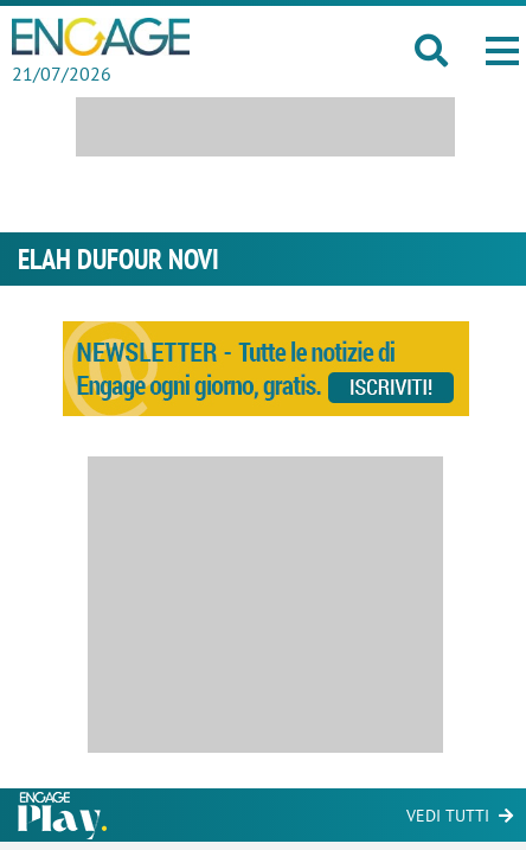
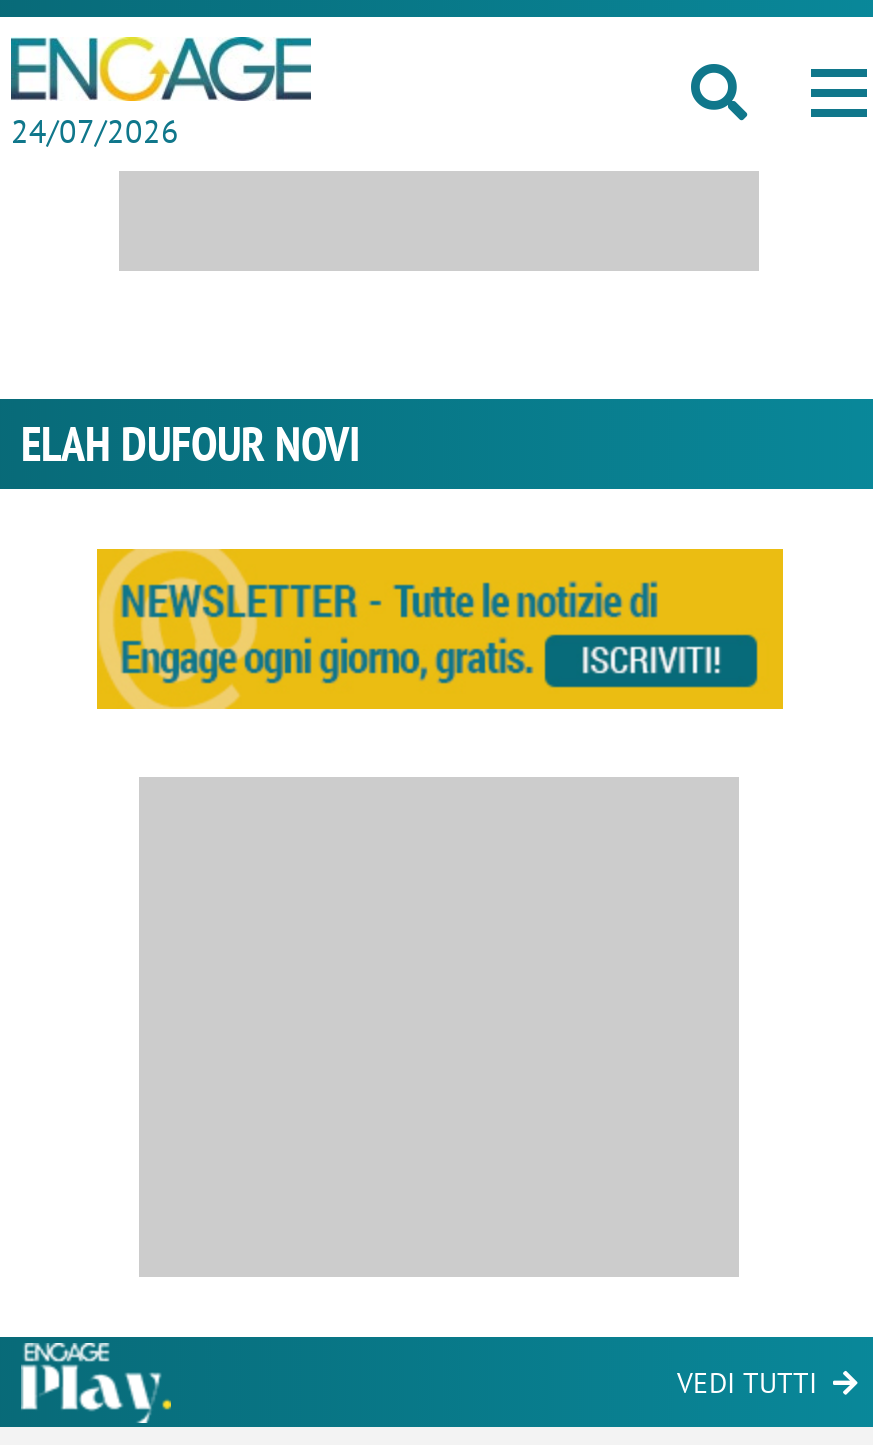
- 21/07/2026
+ 24/07/2026
